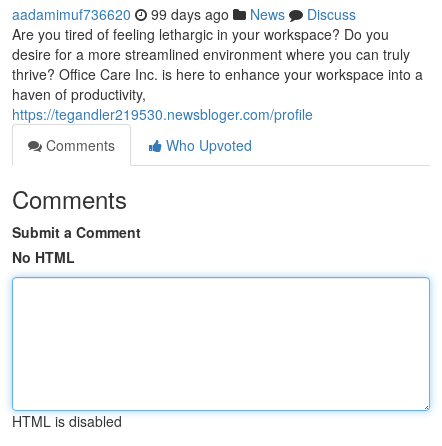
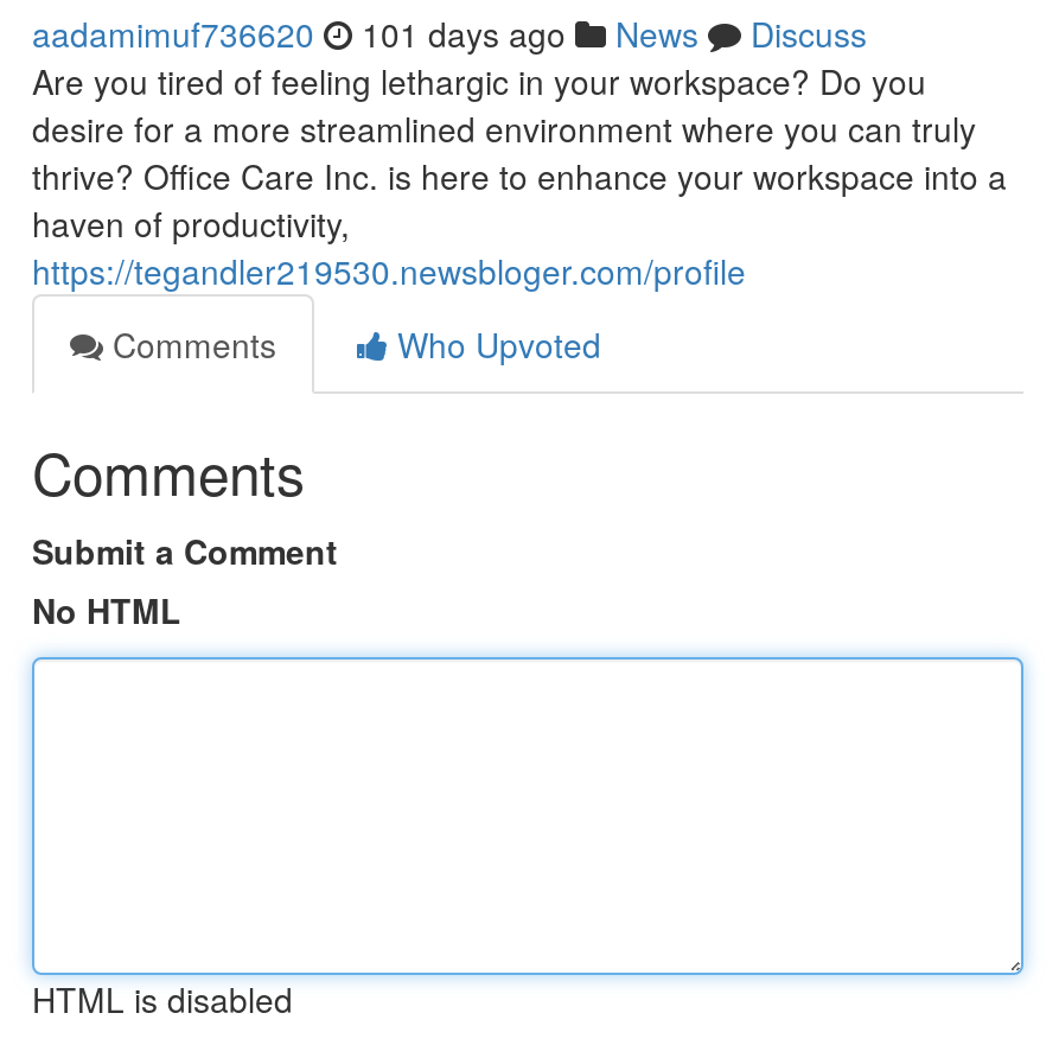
- aadamimuf736620 99 days ago News Discuss
+ aadamimuf736620 101 days ago News Discuss
